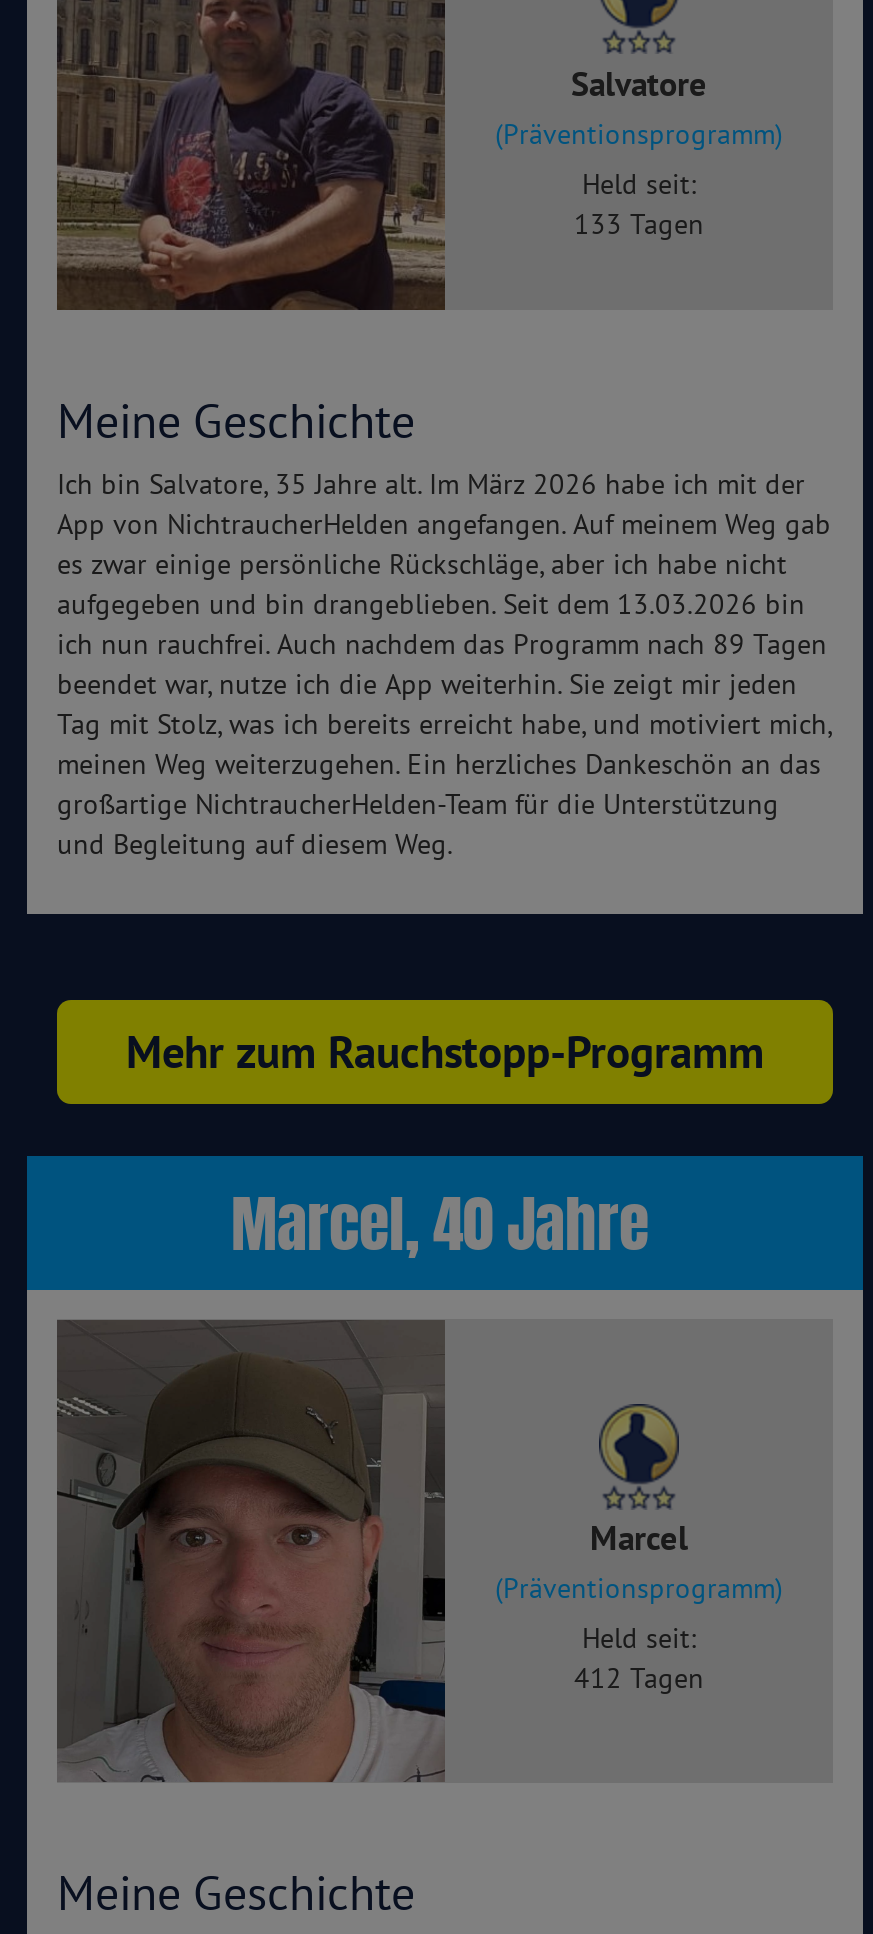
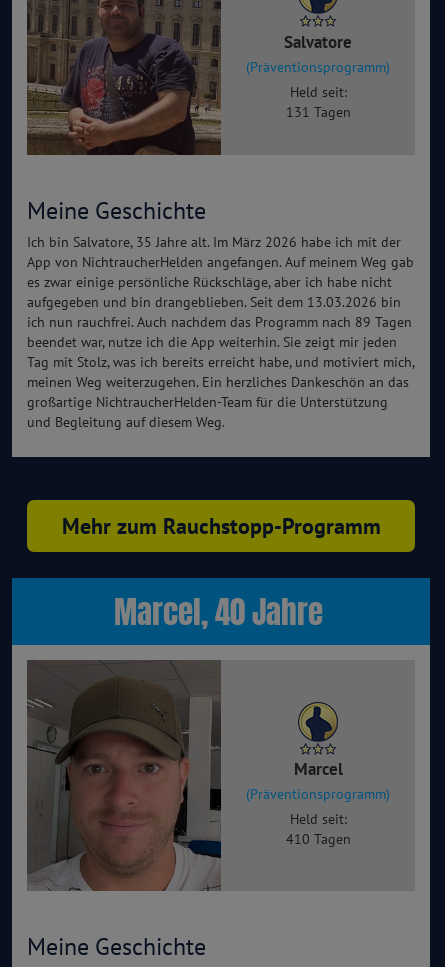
- 133 Tagen
+ 131 Tagen

- 412 Tagen
+ 410 Tagen
